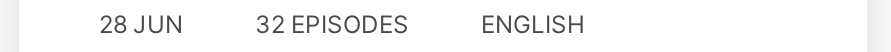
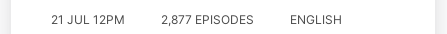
- 28 JUN
- 32 EPISODES
+ 21 JUL 12PM
+ 2,877 EPISODES
